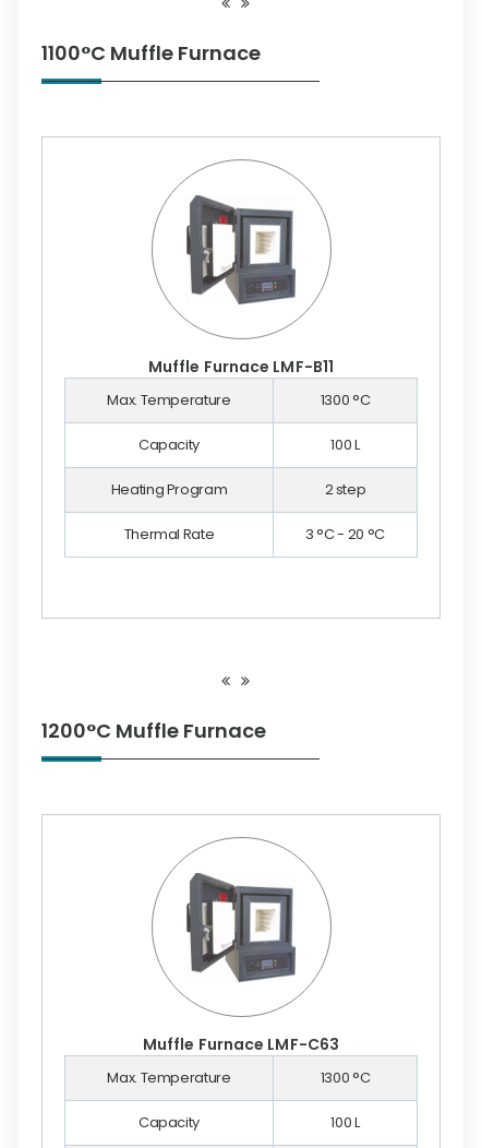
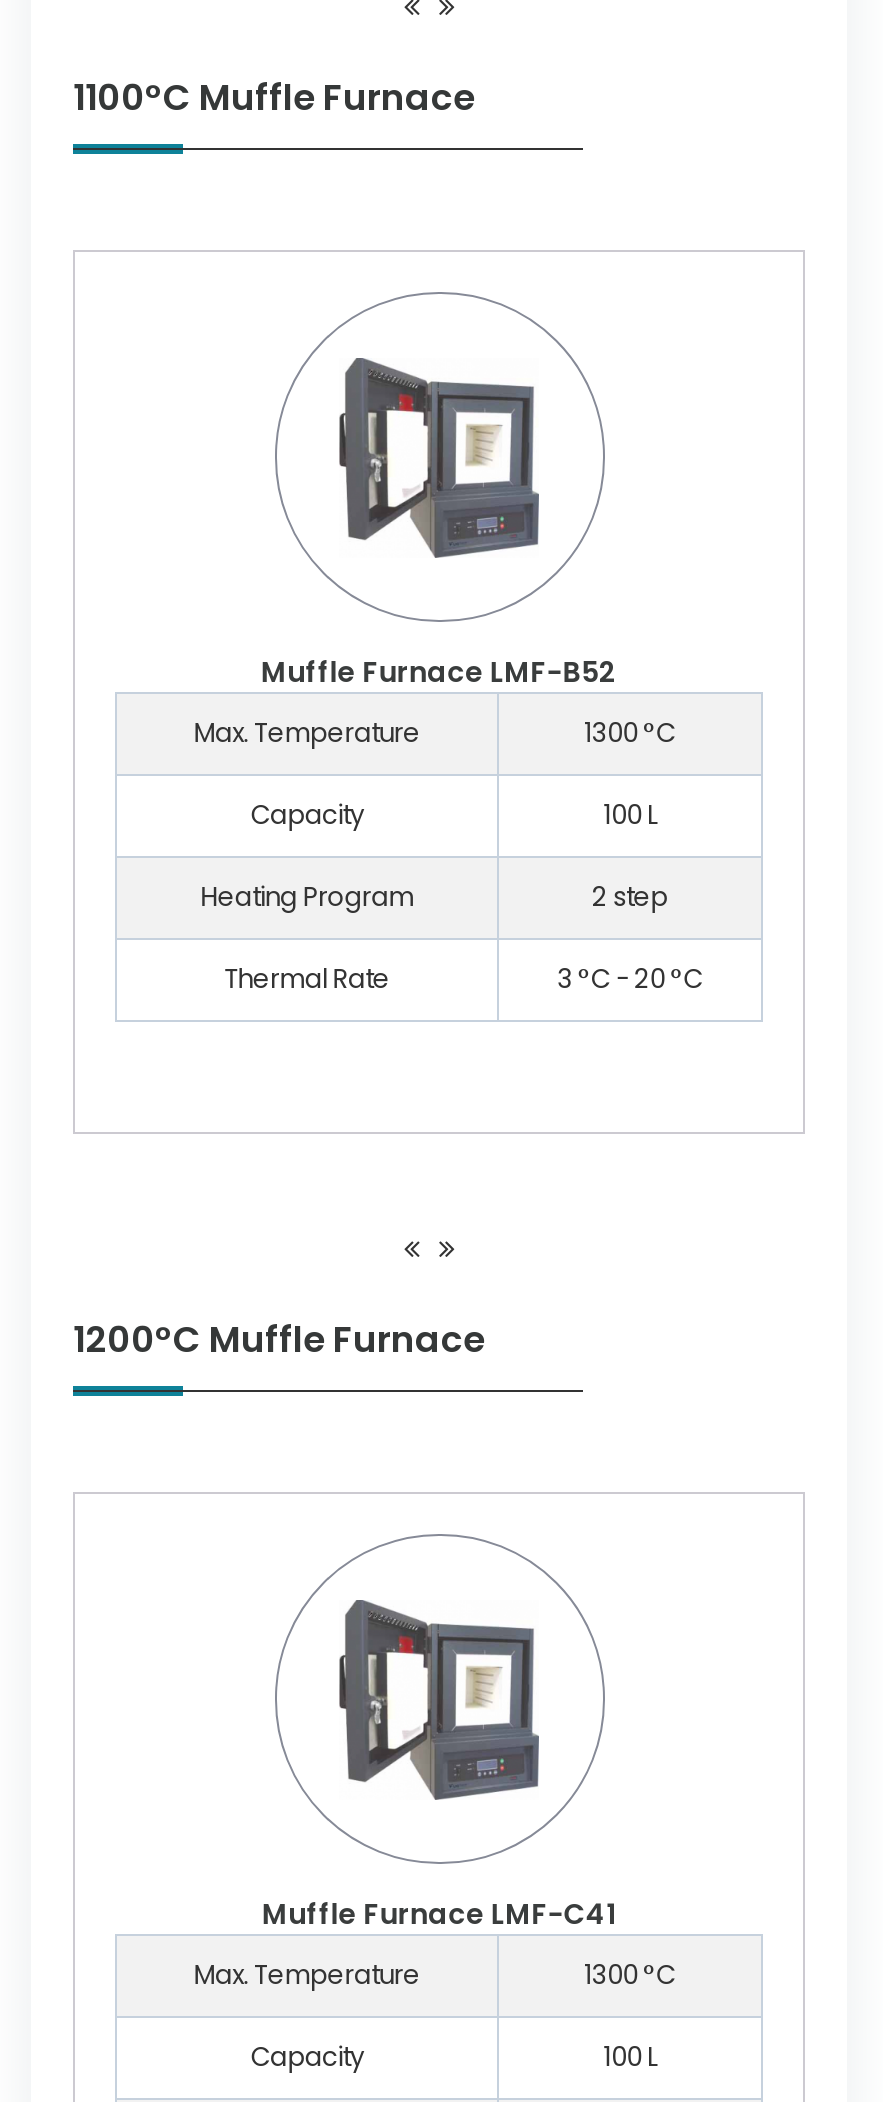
- Muffle Furnace LMF-B11
+ Muffle Furnace LMF-B52

- Muffle Furnace LMF-C63
+ Muffle Furnace LMF-C41
